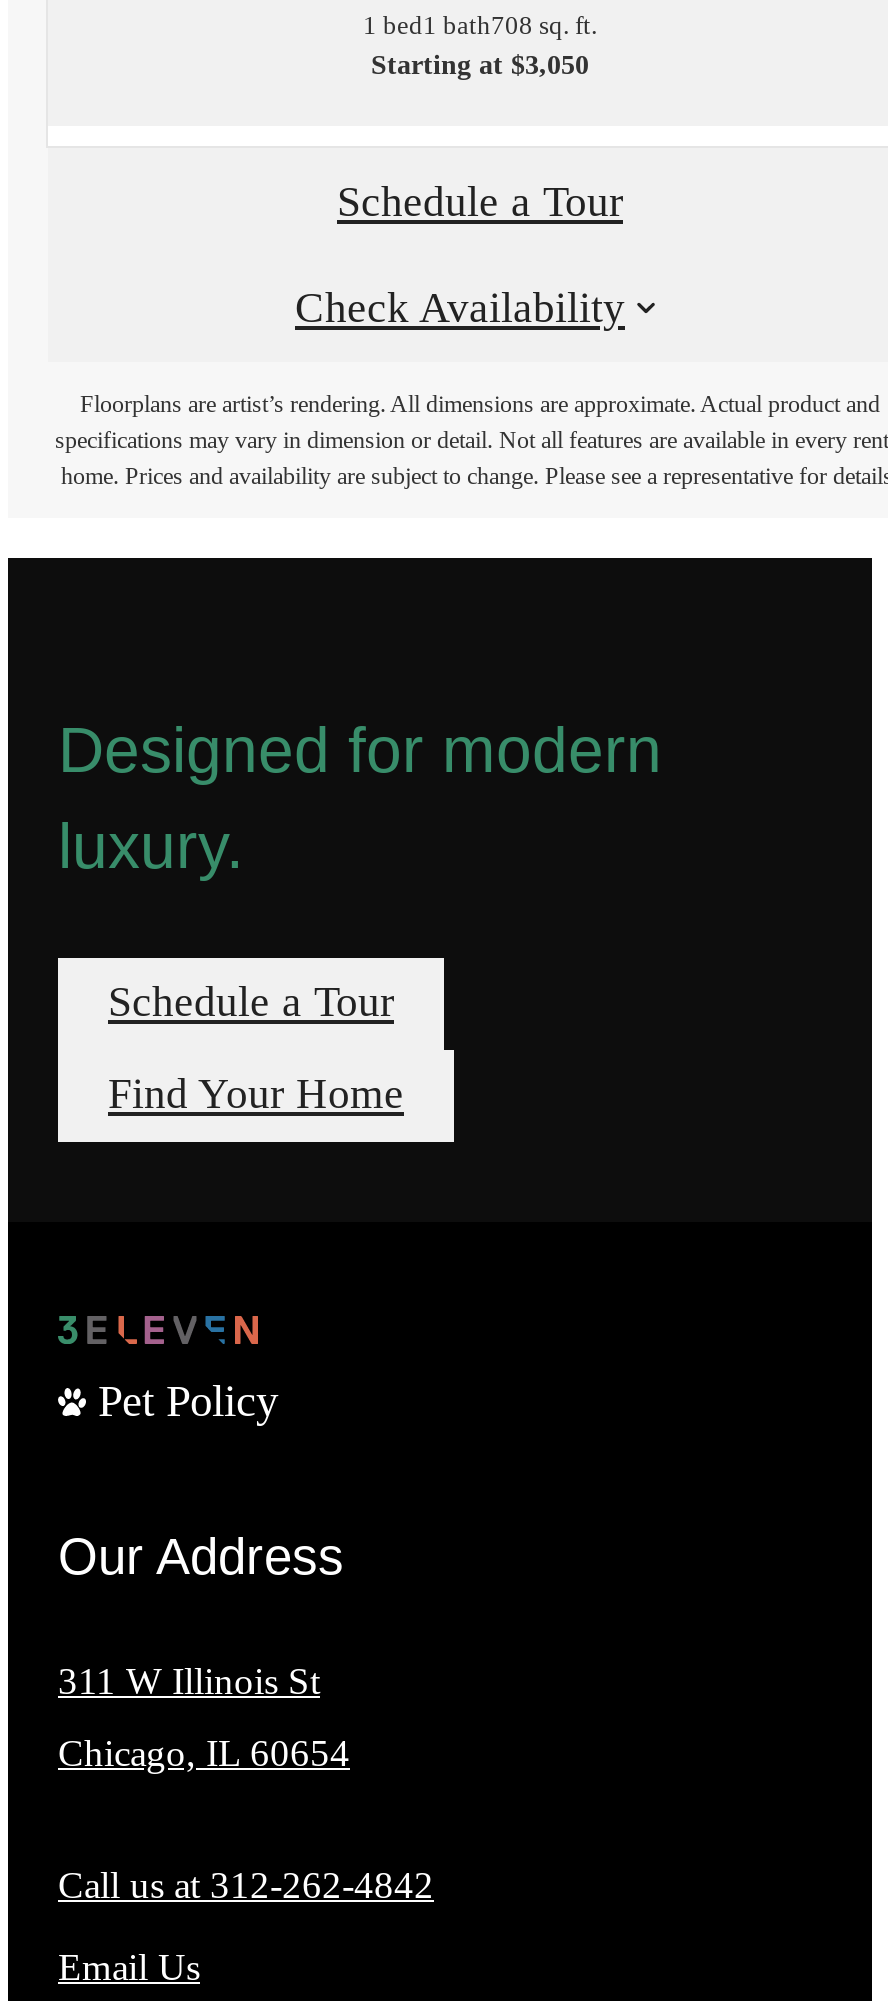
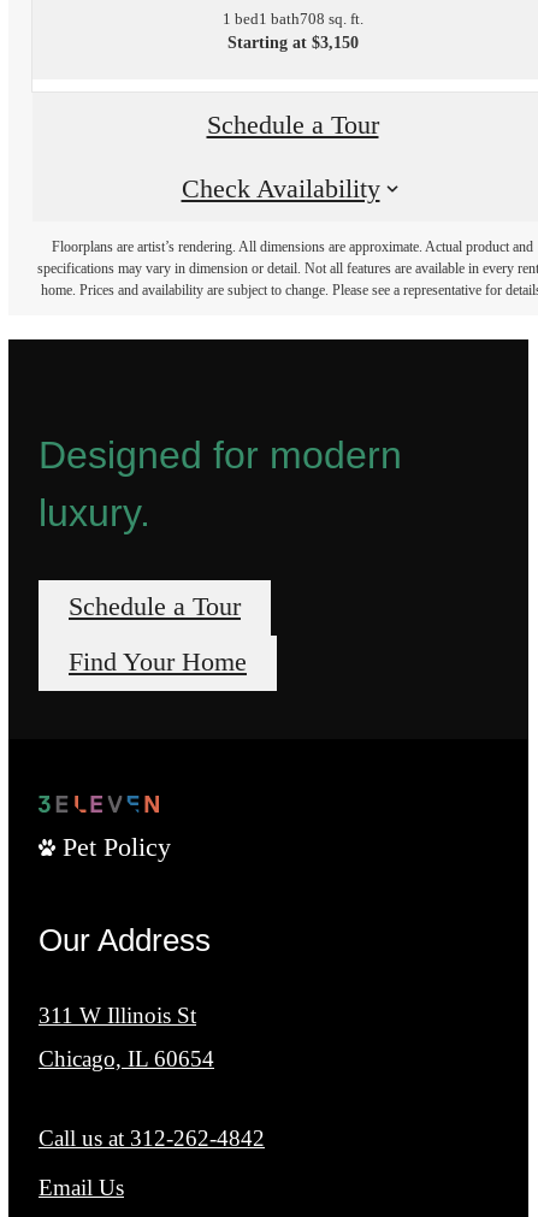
- Starting at $3,050
+ Starting at $3,150
